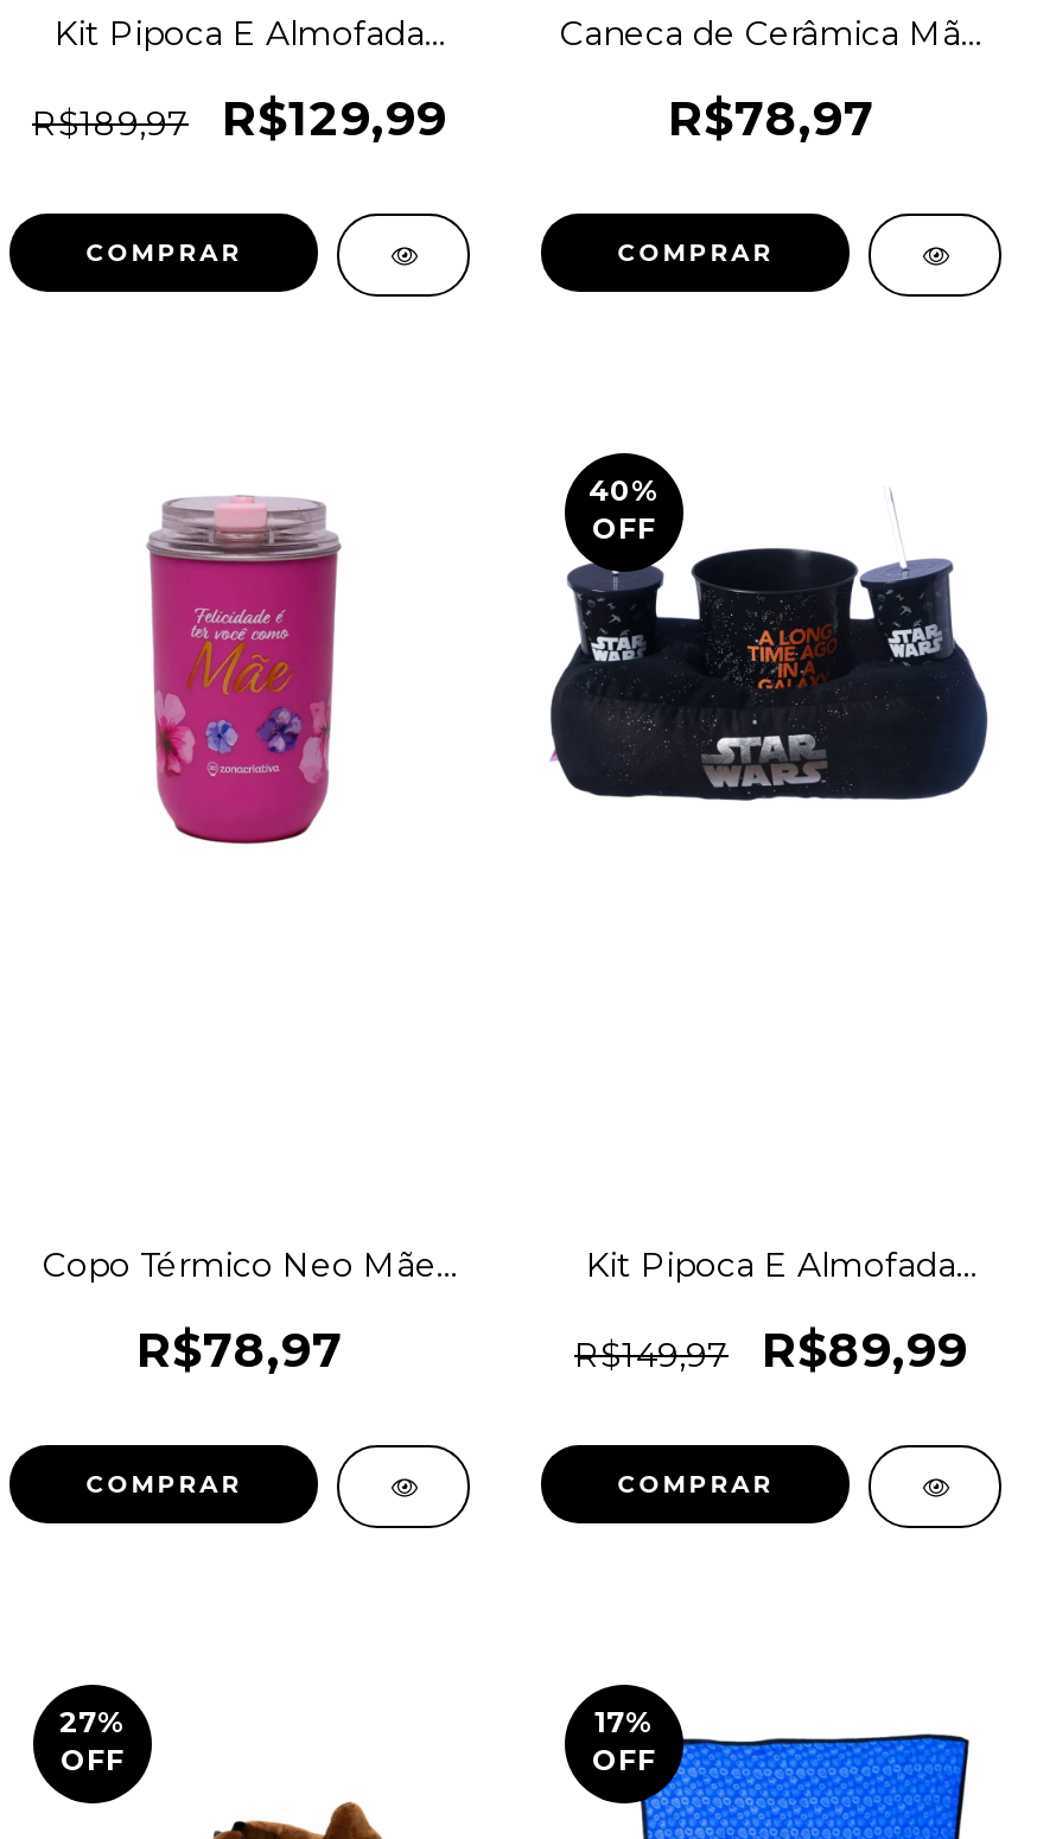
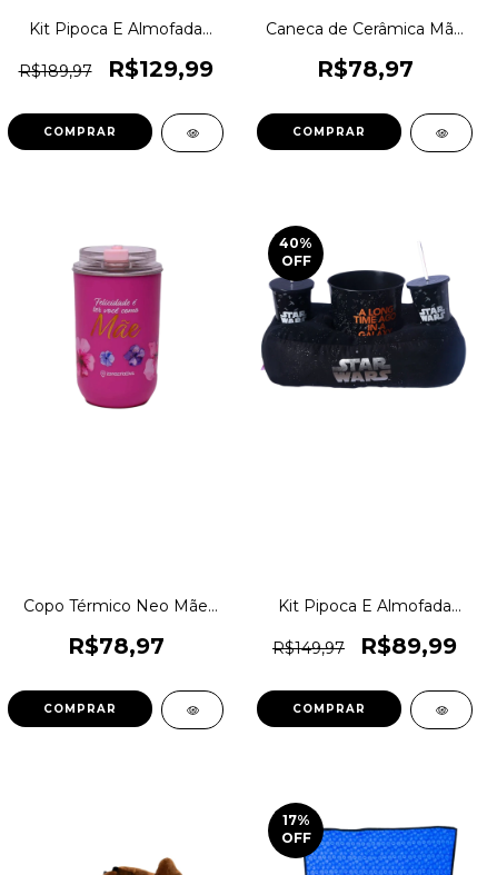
- 27%
- OFF
